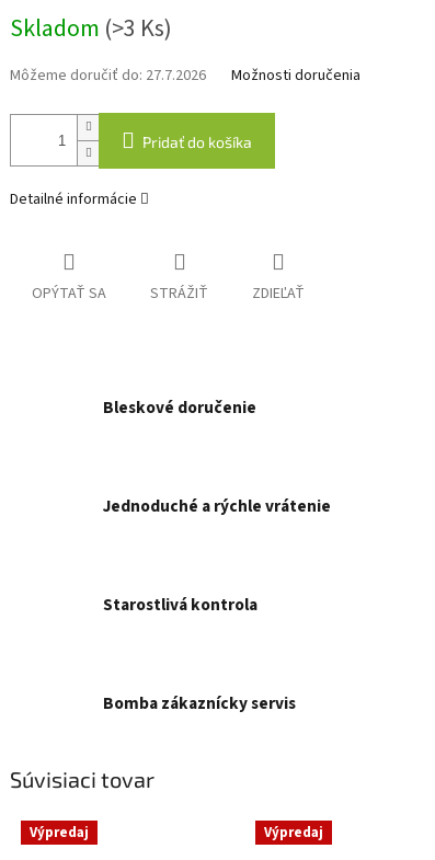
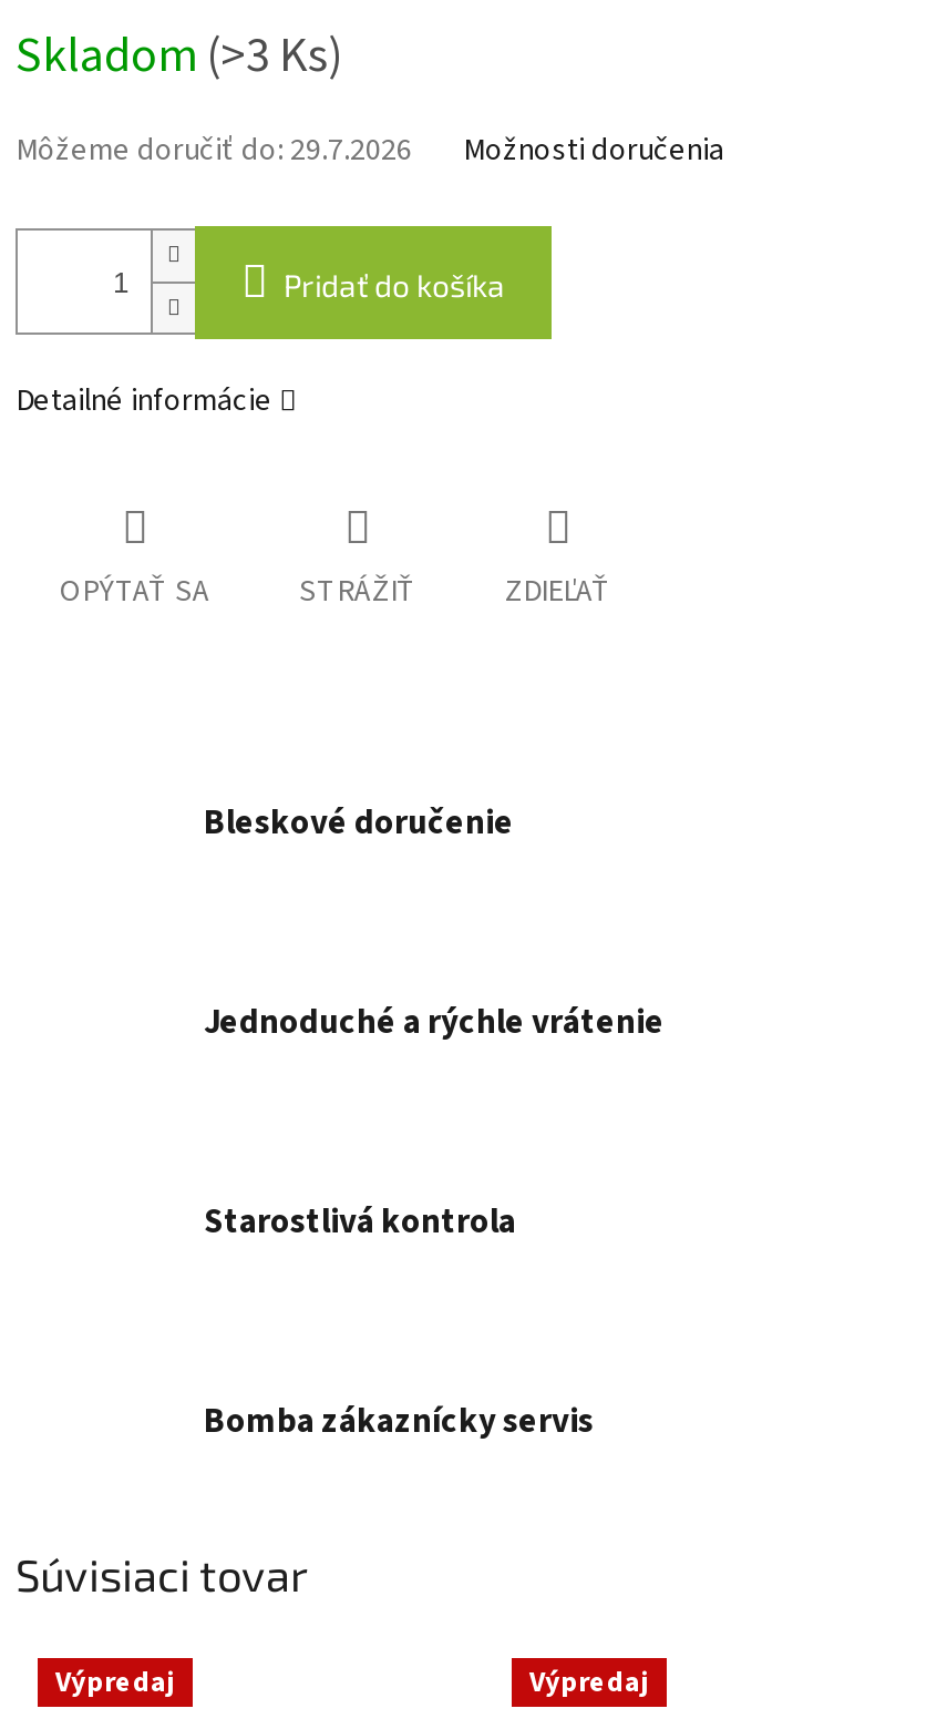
- Môžeme doručiť do: 27.7.2026
+ Môžeme doručiť do: 29.7.2026
